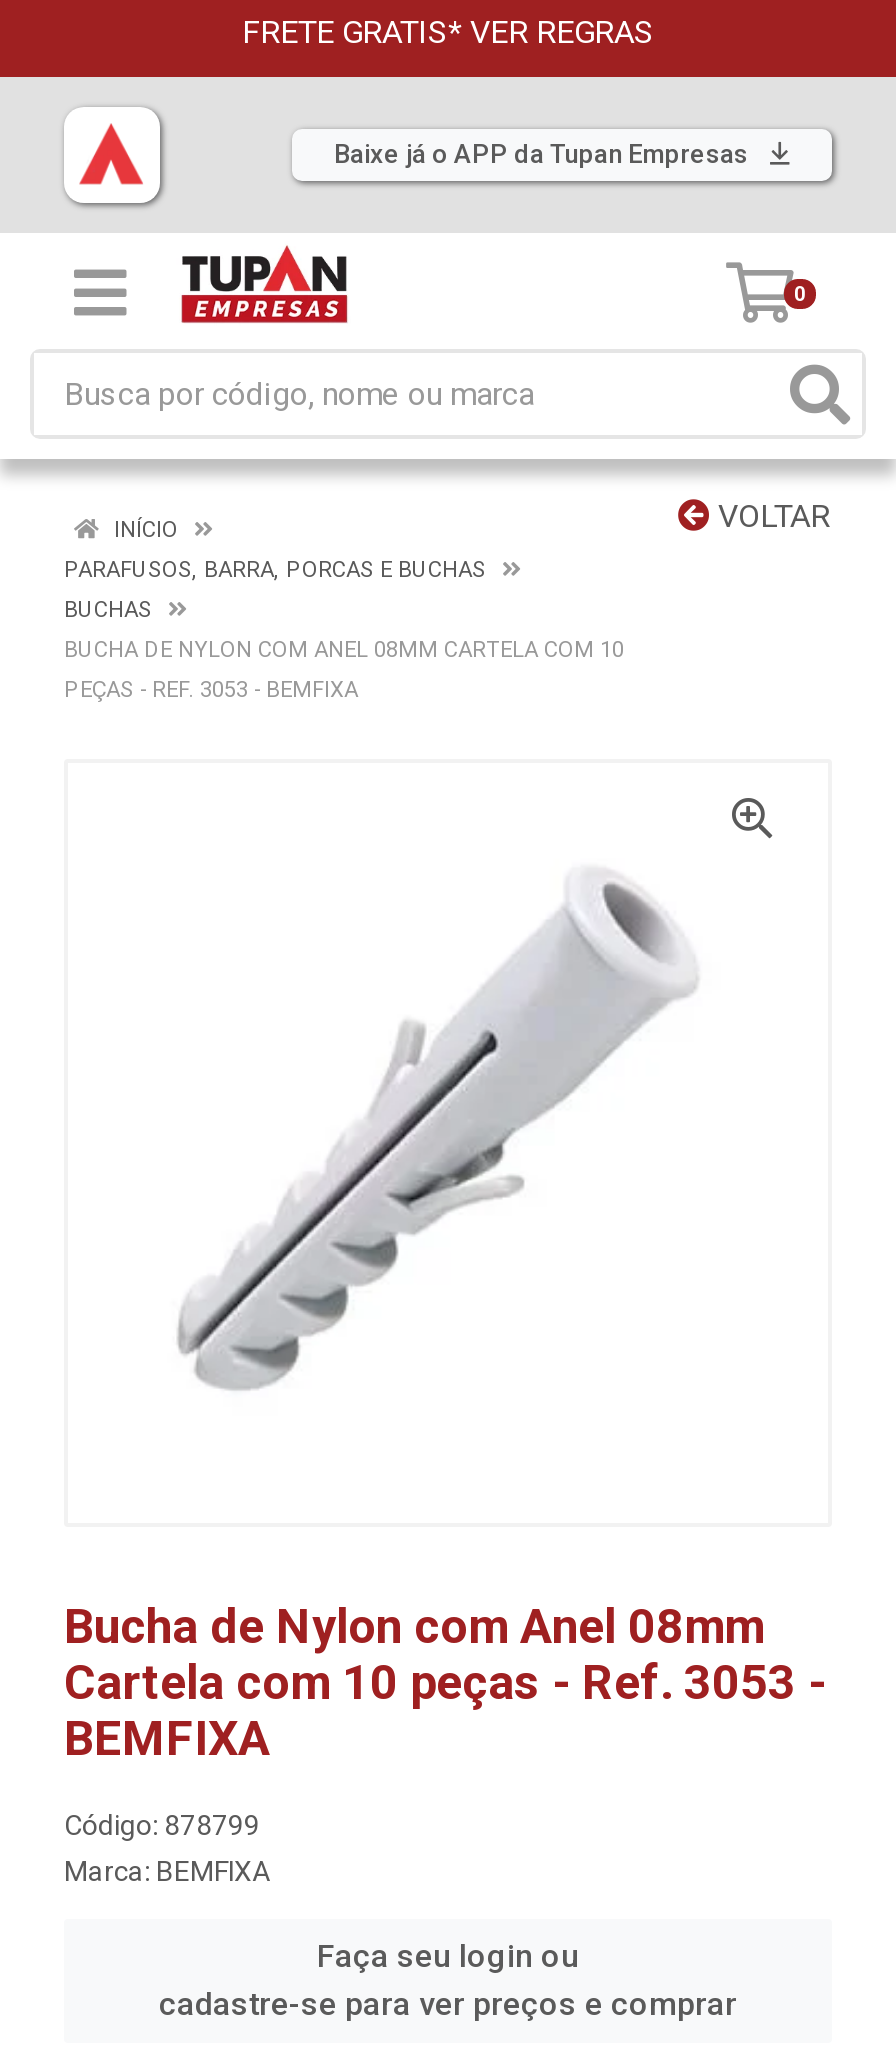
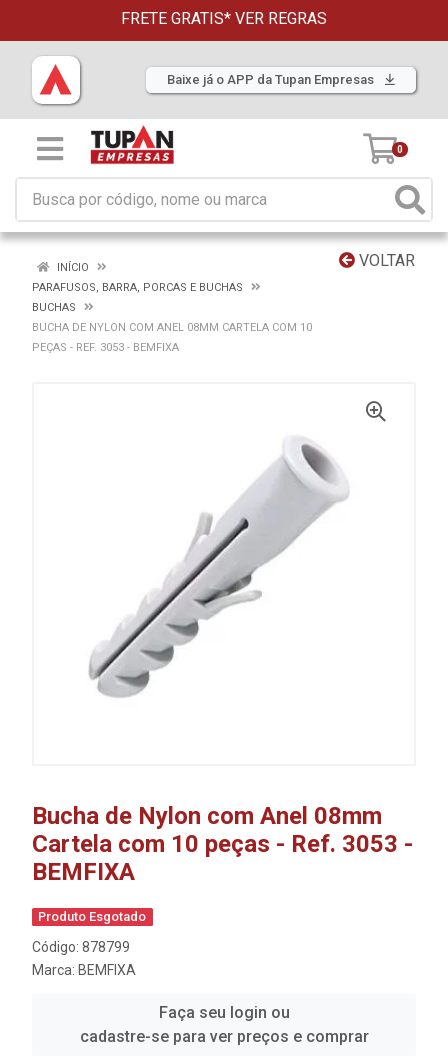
+ Produto Esgotado
